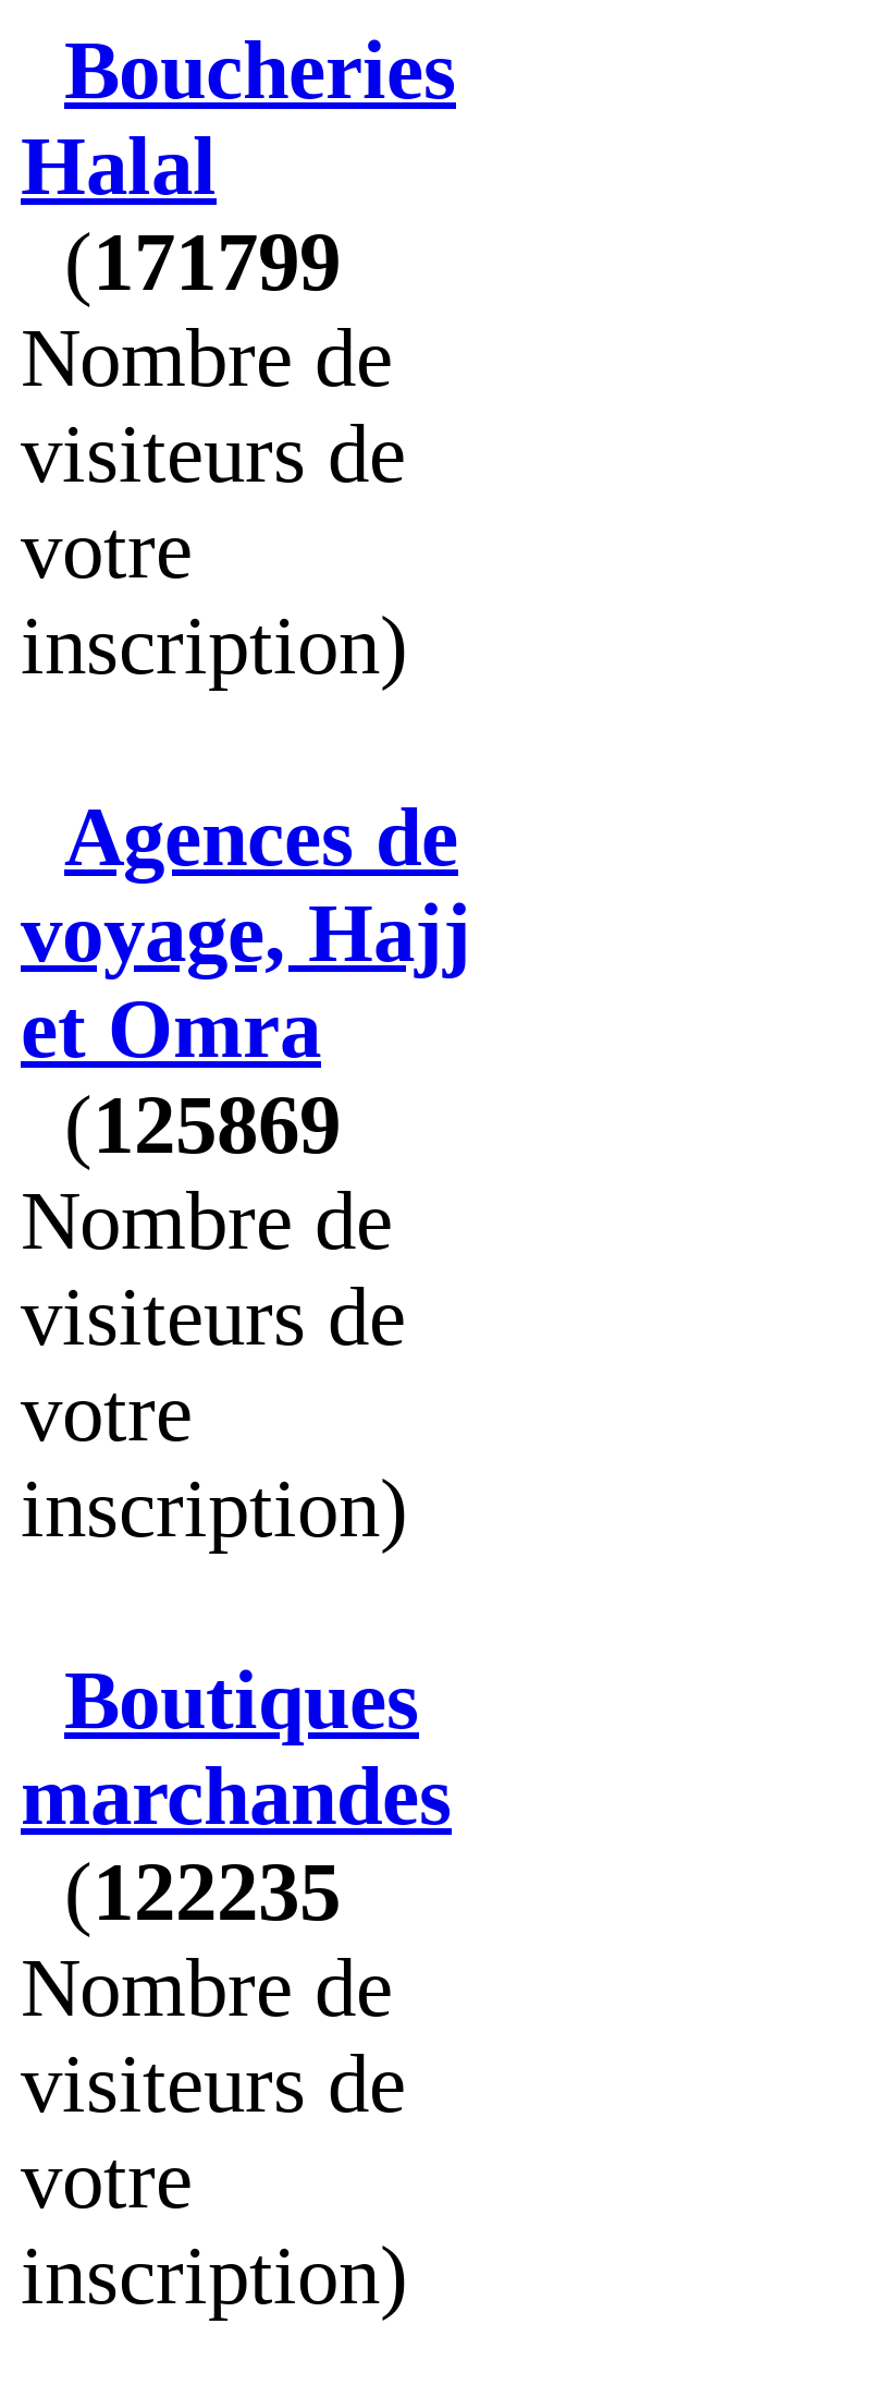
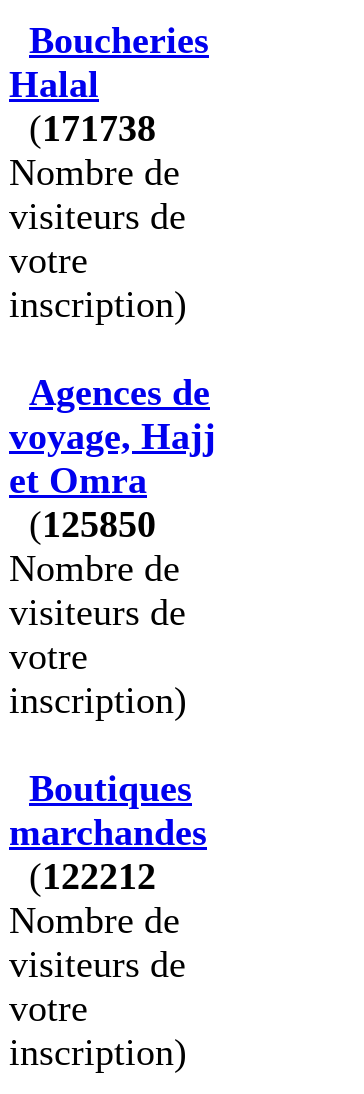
- (171799
+ (171738

- (125869
+ (125850

- (122235
+ (122212
